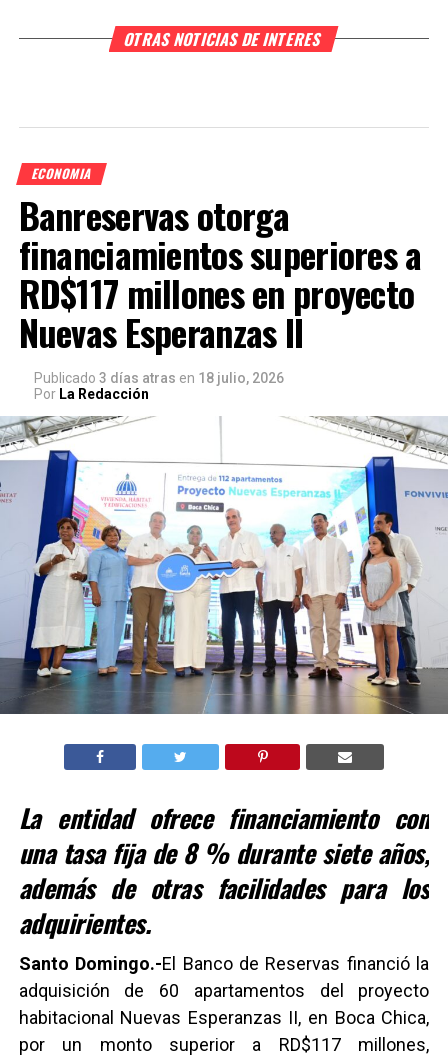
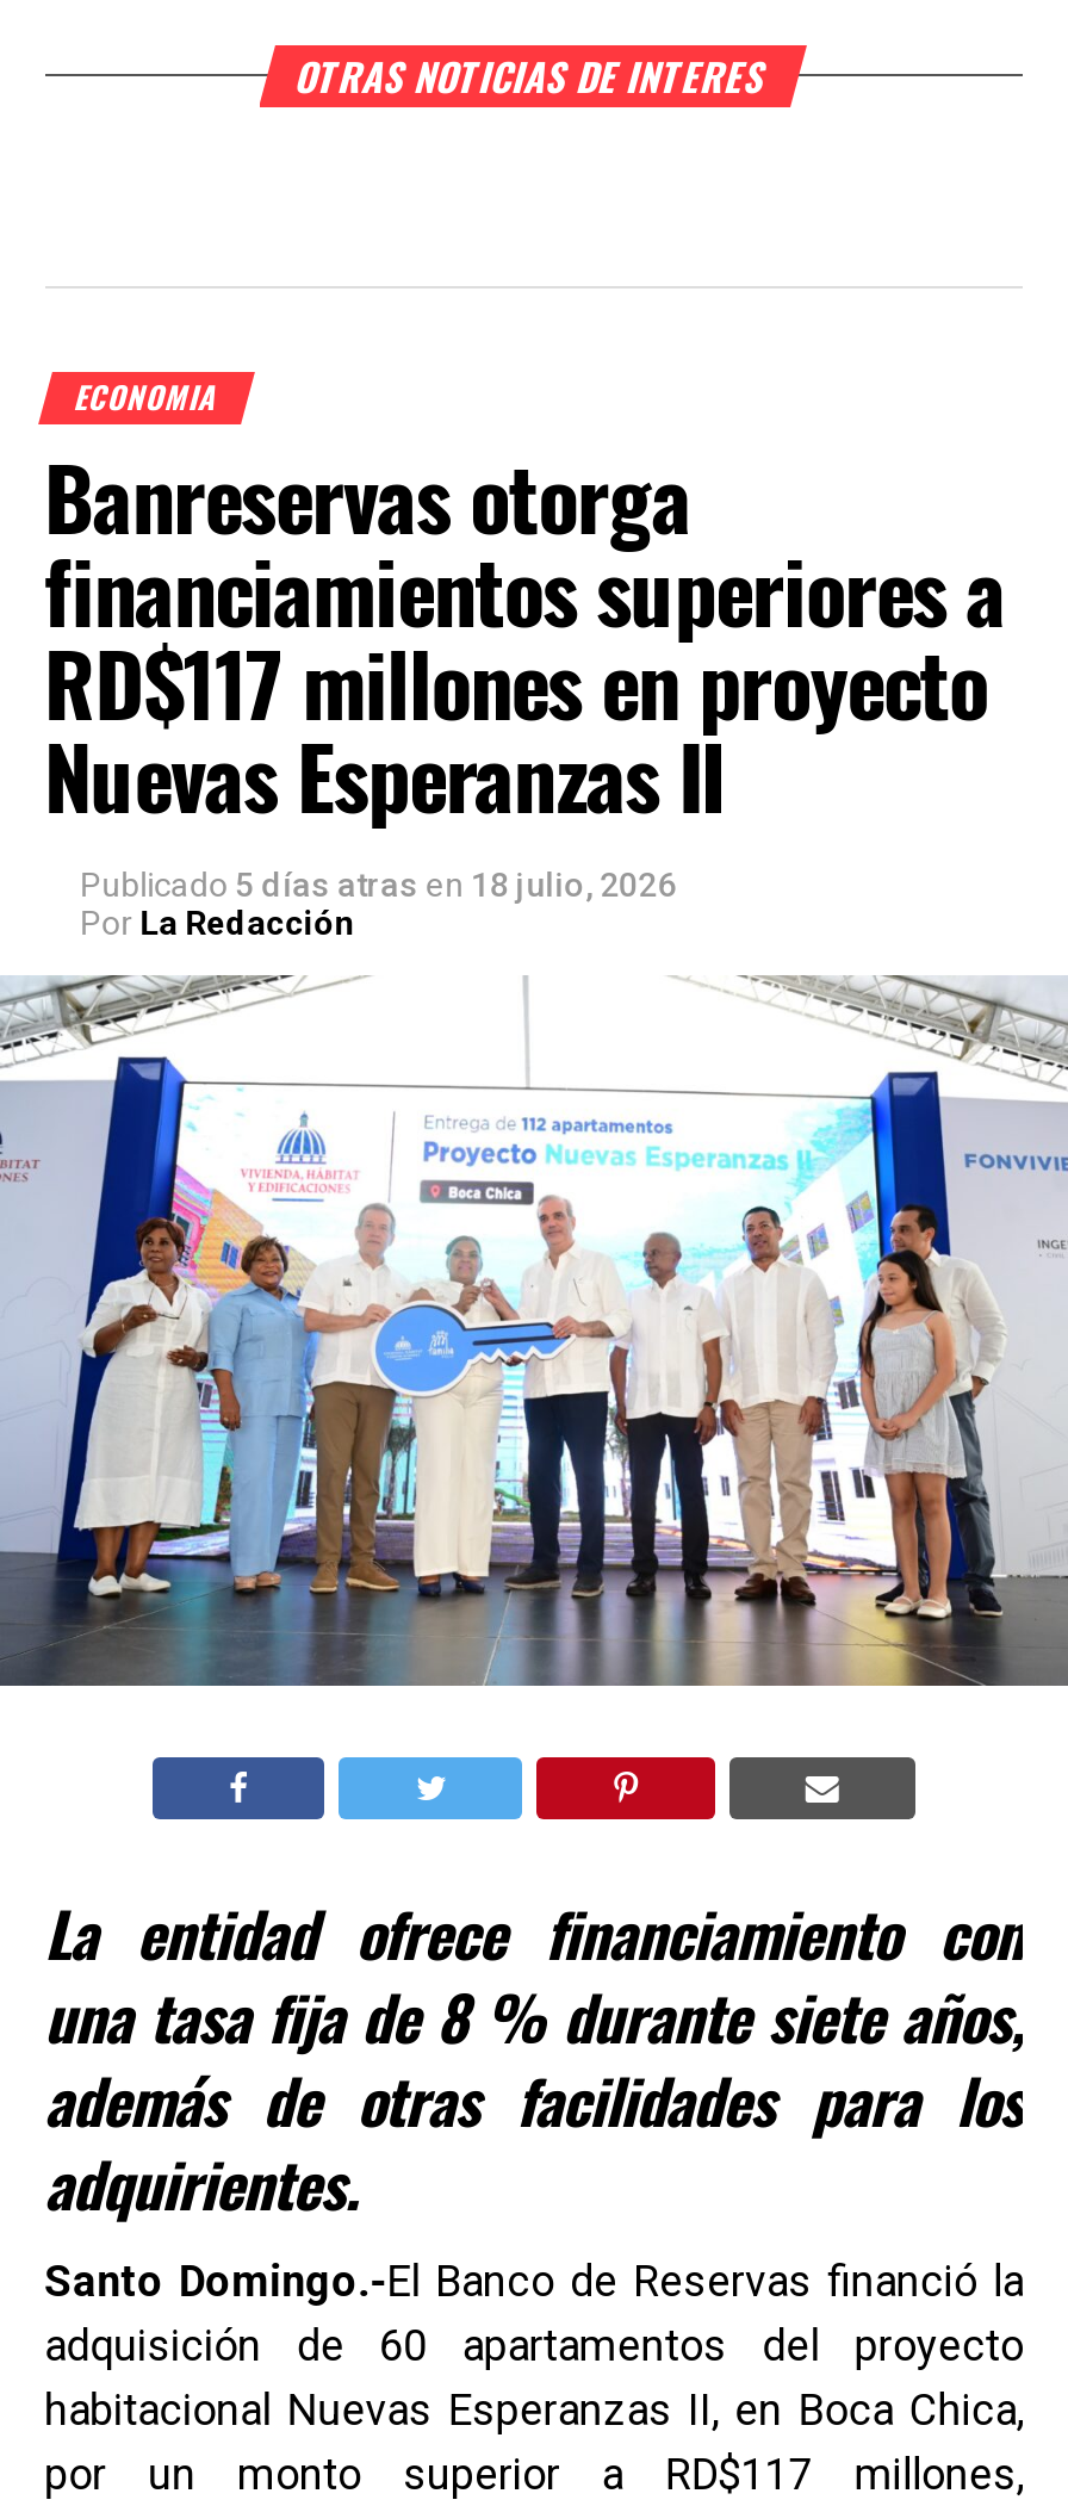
- Publicado 3 días atras en 18 julio, 2026
+ Publicado 5 días atras en 18 julio, 2026
